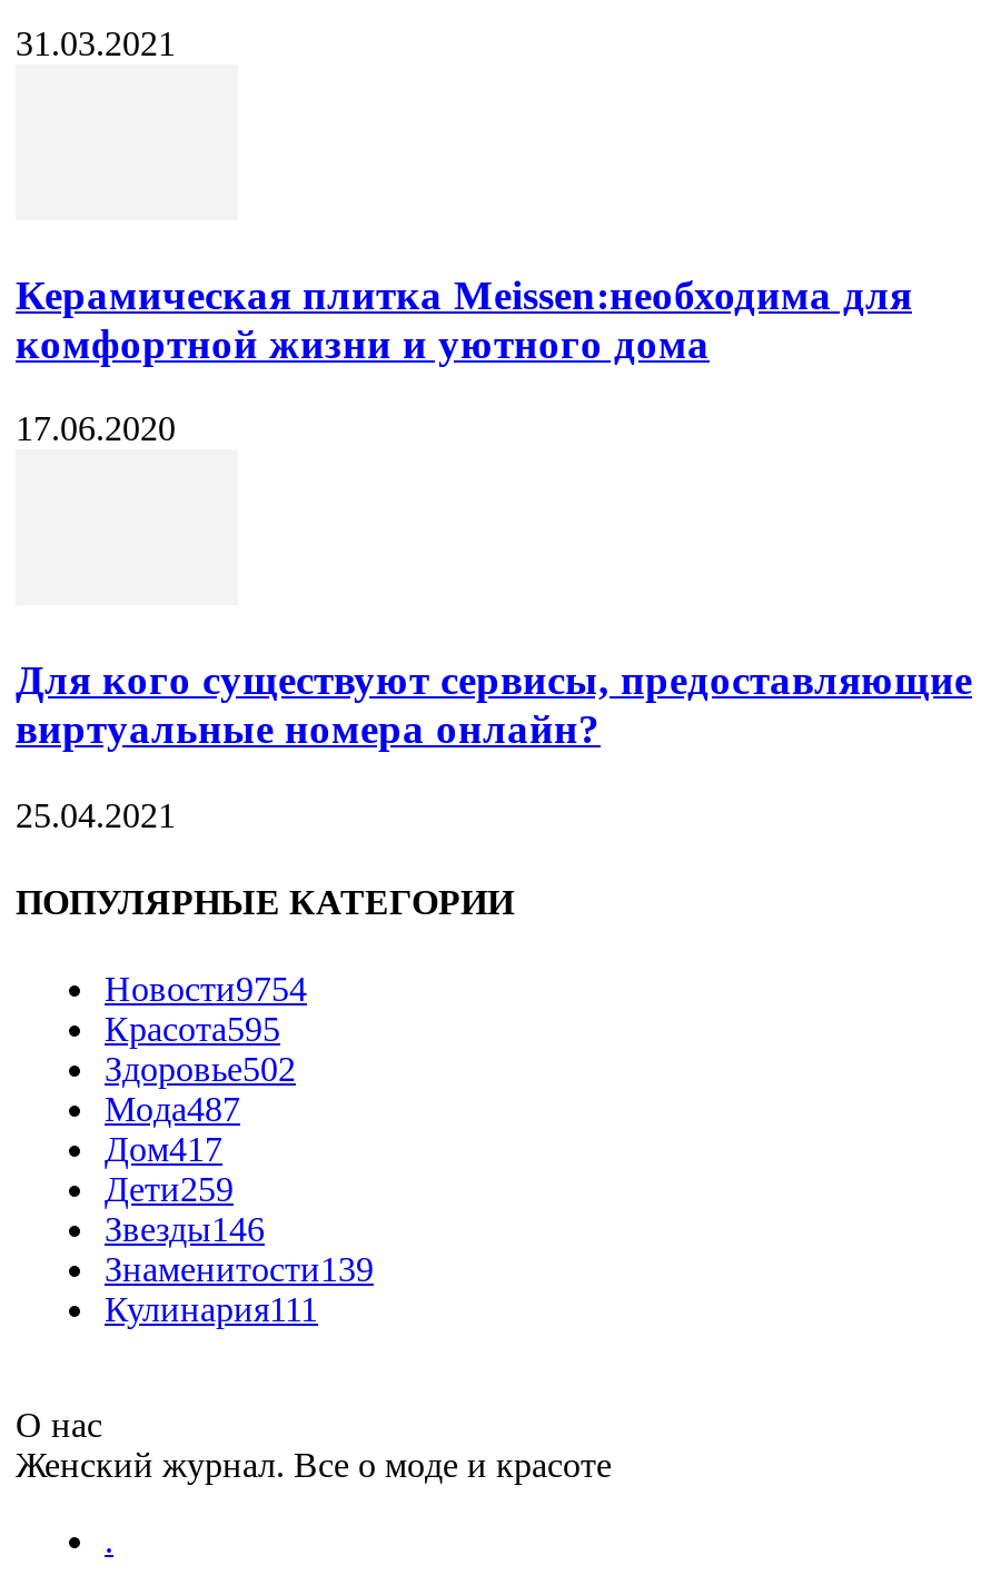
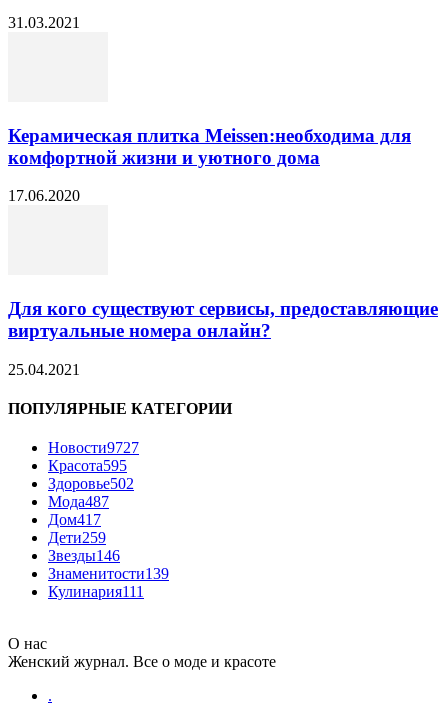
- Новости9754
+ Новости9727
